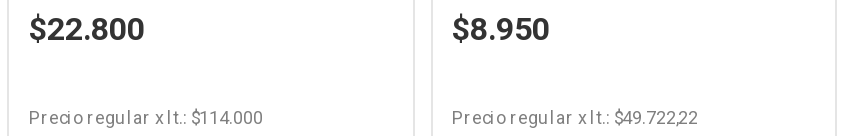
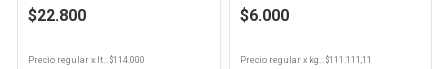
- $8.950
+ $6.000

- Precio regular x lt.: $49.722,22
+ Precio regular x kg.: $111.111,11
